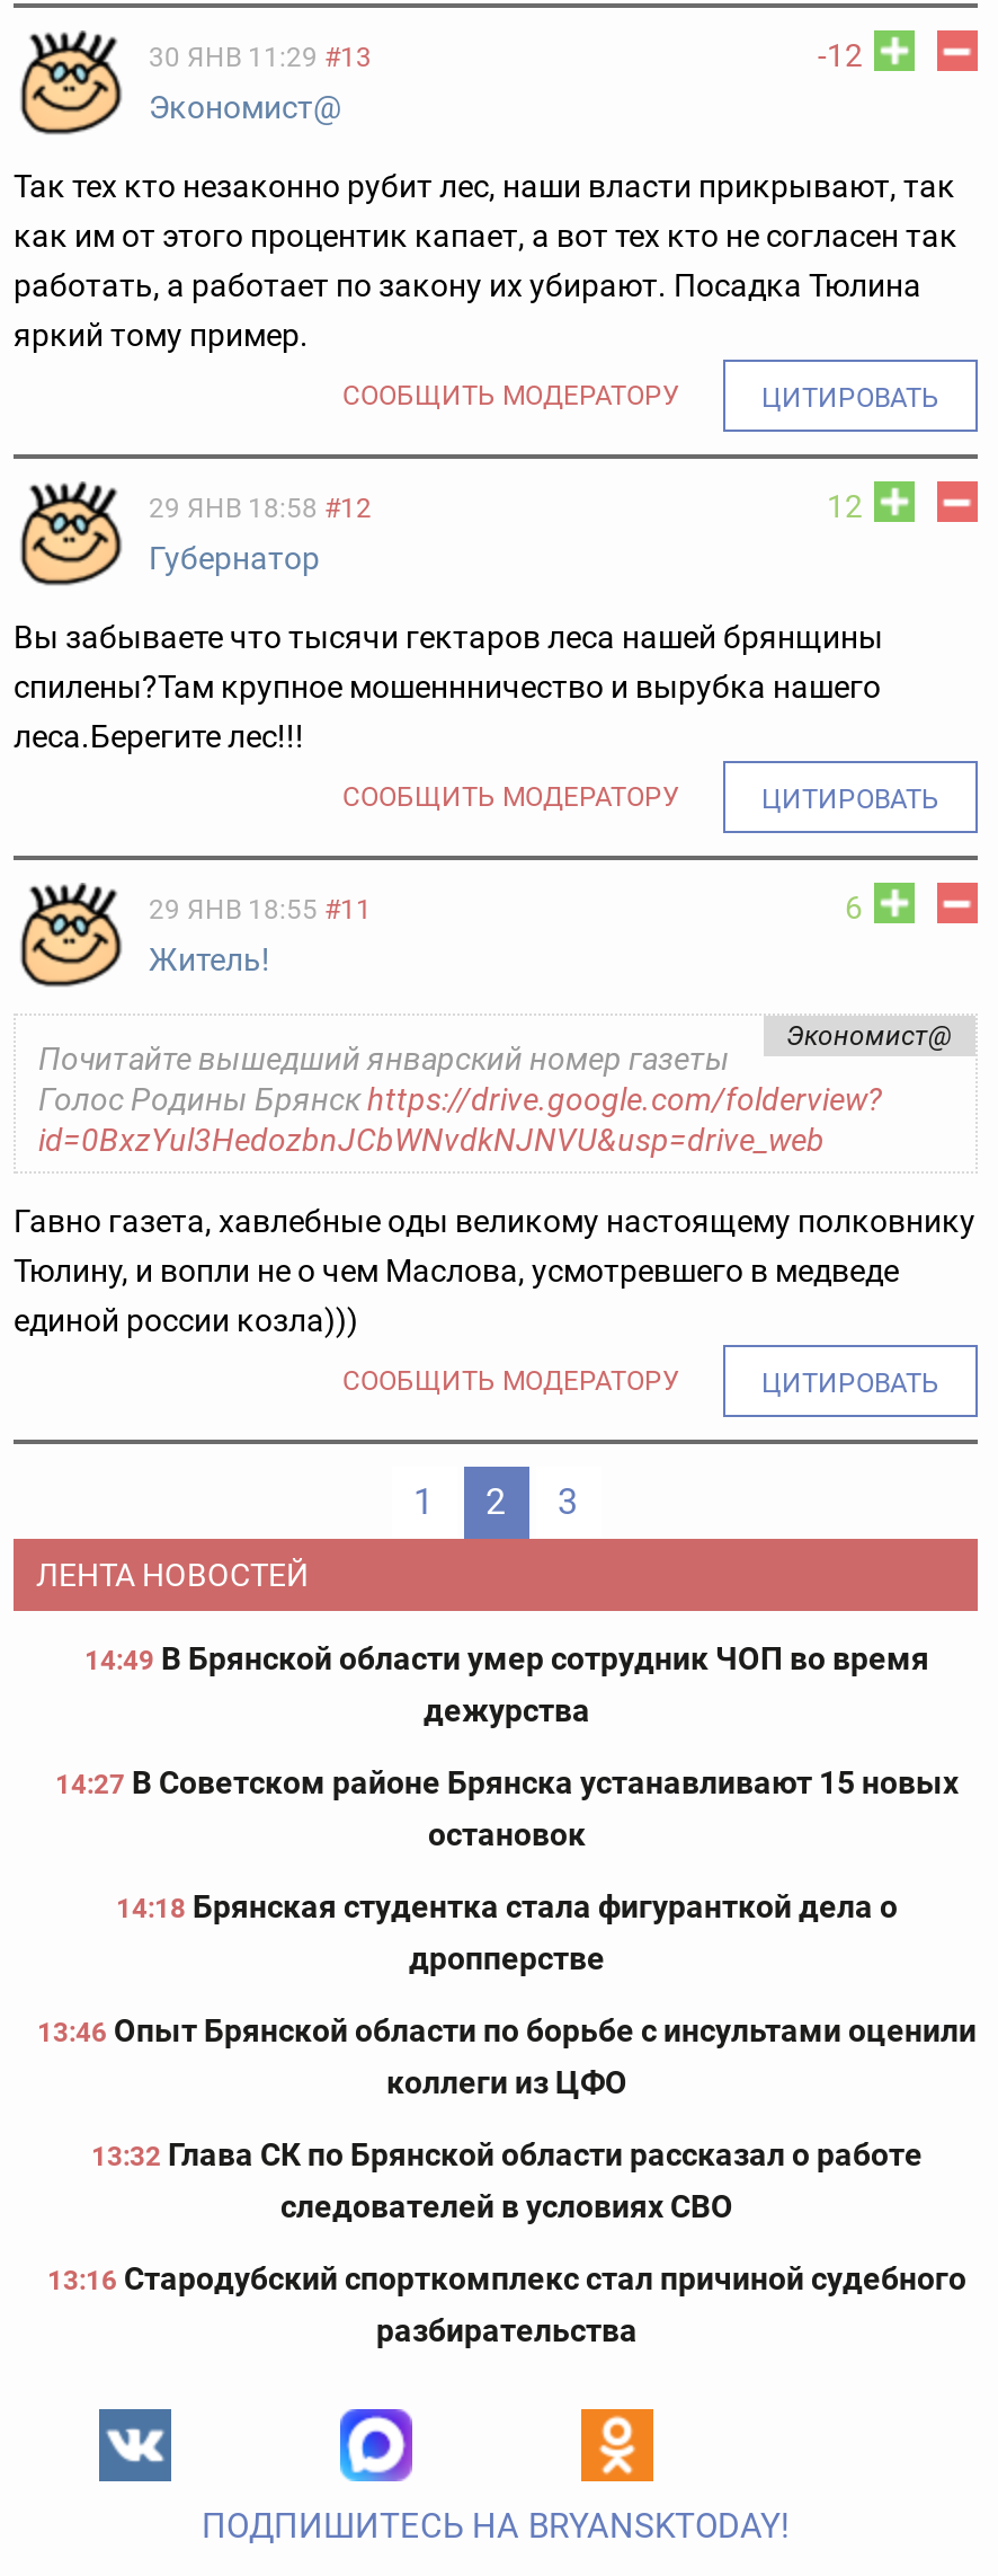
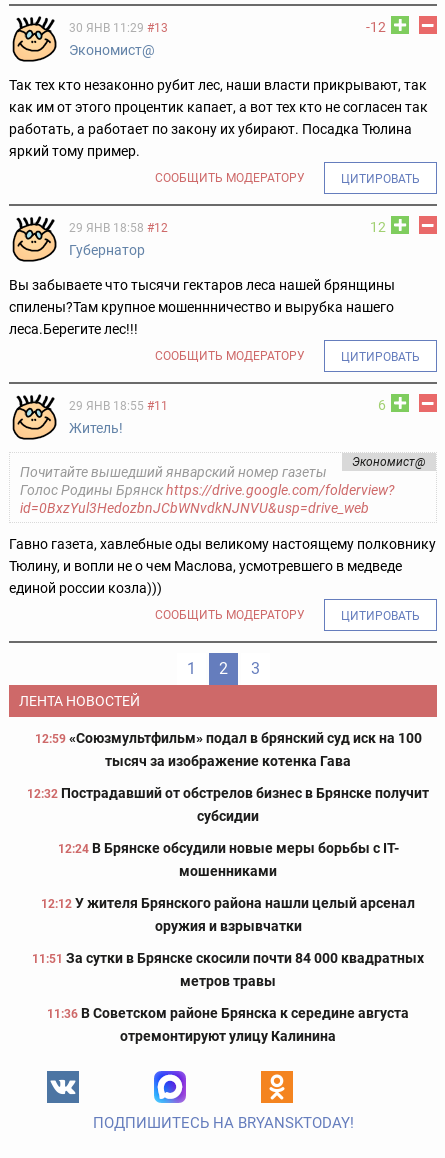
- 14:49 В Брянской области умер сотрудник ЧОП во время
- дежурства
+ 12:59 «Союзмультфильм» подал в брянский суд иск на 100
+ тысяч за изображение котенка Гава

- 14:27 В Советском районе Брянска устанавливают 15 новых
- остановок
+ 12:32 Пострадавший от обстрелов бизнес в Брянске получит
+ субсидии

- 14:18 Брянская студентка стала фигуранткой дела о
- дропперстве
+ 12:24 В Брянске обсудили новые меры борьбы с IT-
+ мошенниками

- 13:46 Опыт Брянской области по борьбе с инсультами оценили
- коллеги из ЦФО
+ 12:12 У жителя Брянского района нашли целый арсенал
+ оружия и взрывчатки

- 13:32 Глава СК по Брянской области рассказал о работе
- следователей в условиях СВО
+ 11:51 За сутки в Брянске скосили почти 84 000 квадратных
+ метров травы

- 13:16 Стародубский спорткомплекс стал причиной судебного
- разбирательства
+ 11:36 В Советском районе Брянска к середине августа
+ отремонтируют улицу Калинина
